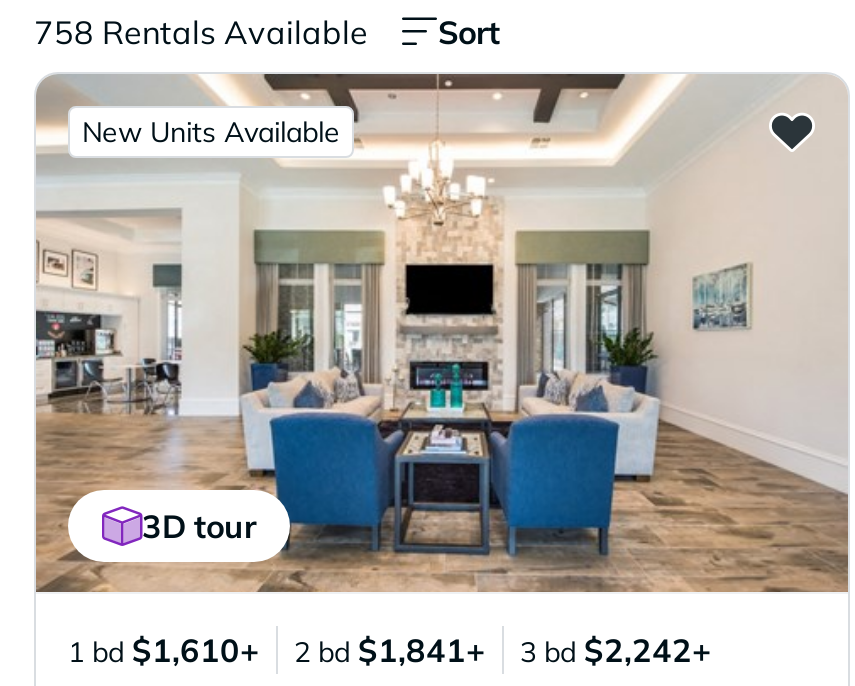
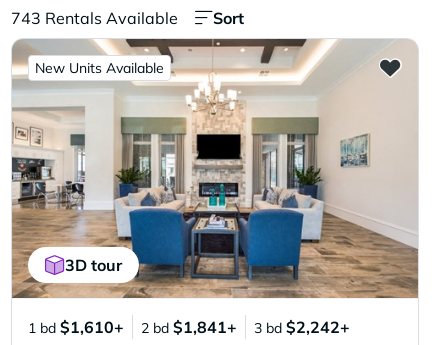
- 758 Rentals Available
+ 743 Rentals Available
